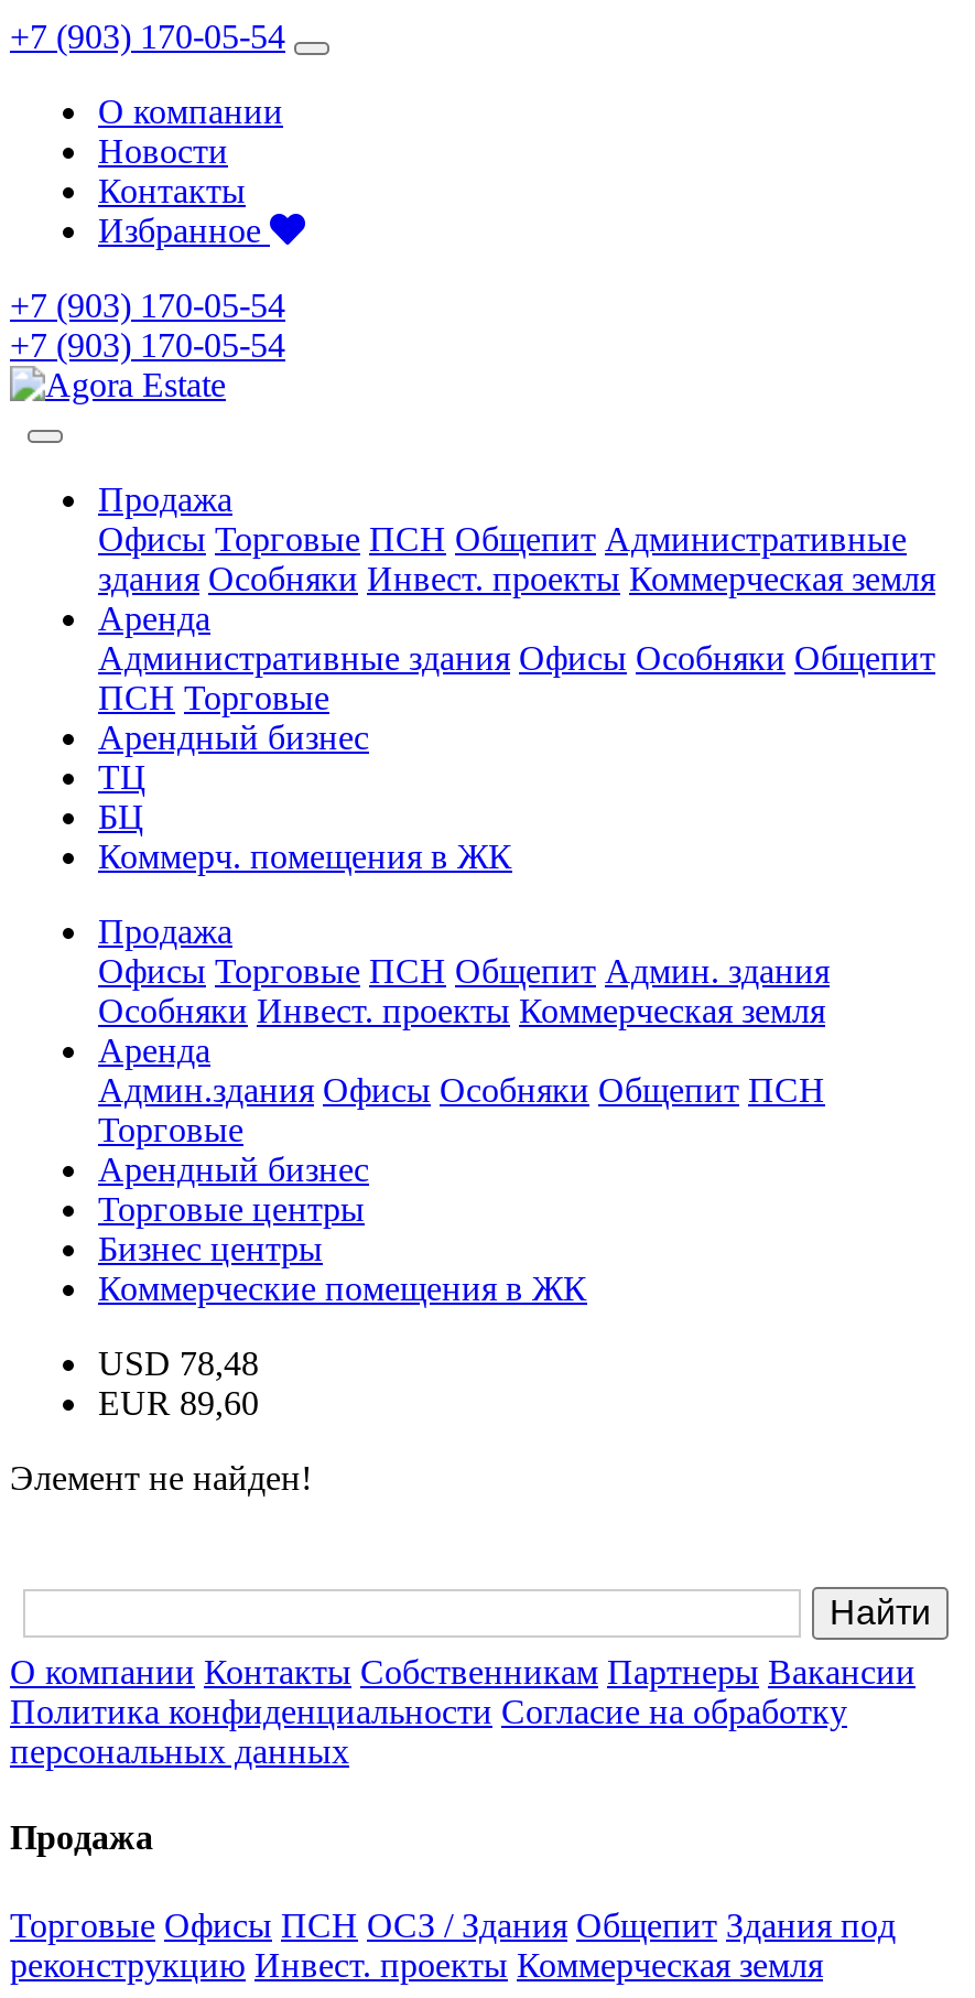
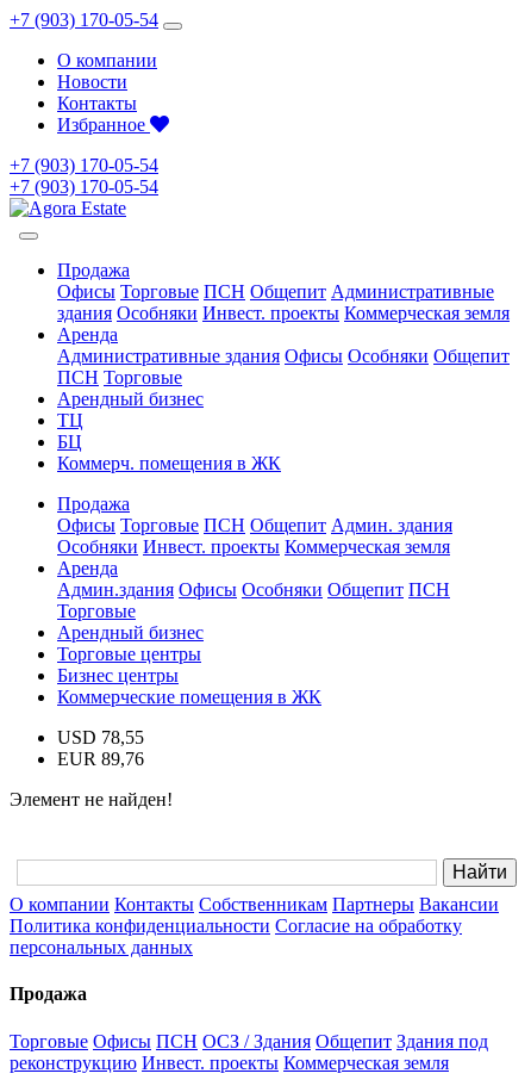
- USD 78,48
+ USD 78,55

- EUR 89,60
+ EUR 89,76
